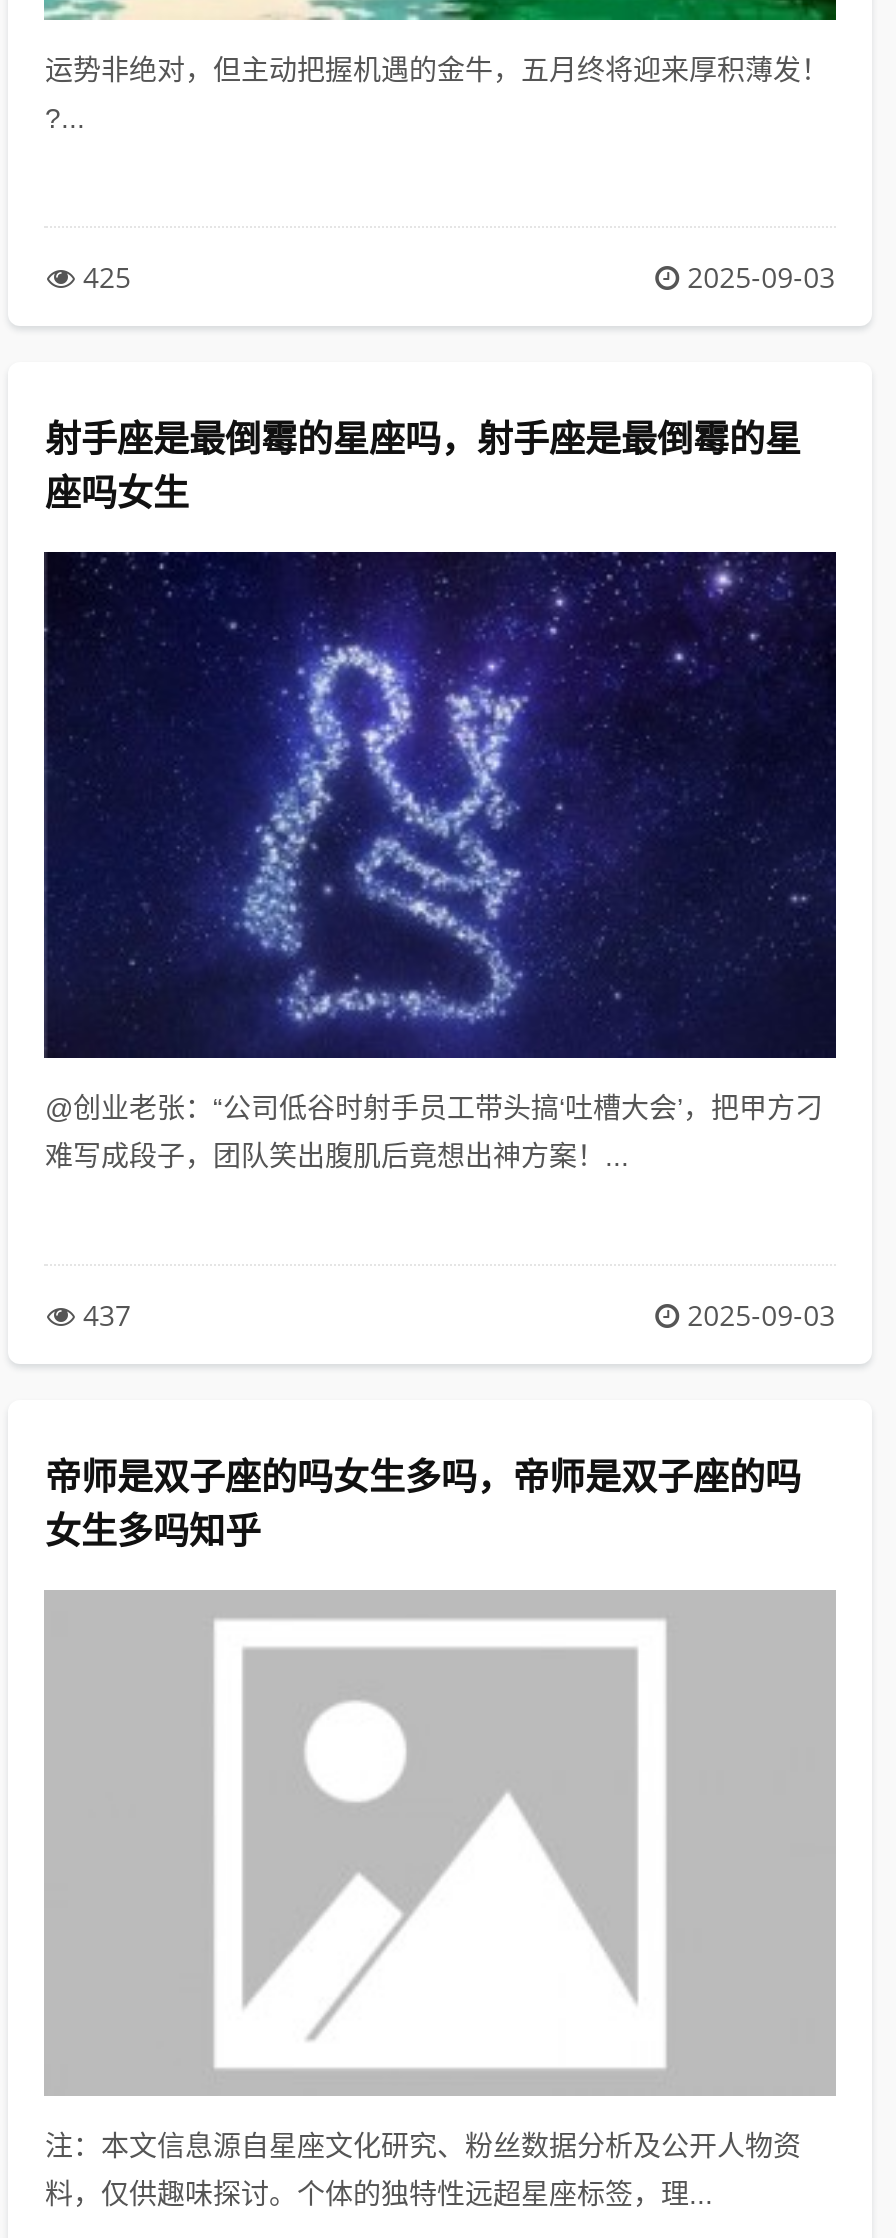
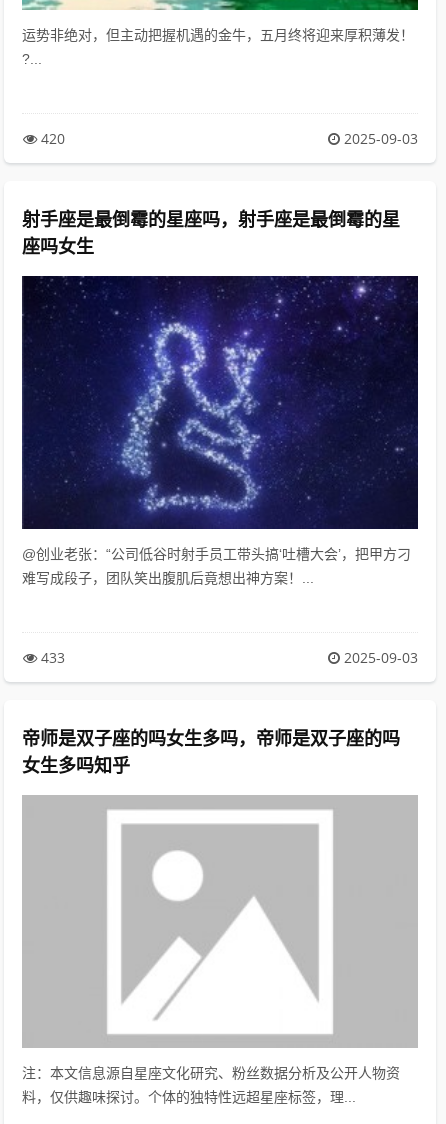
- 425
+ 420

- 437
+ 433
